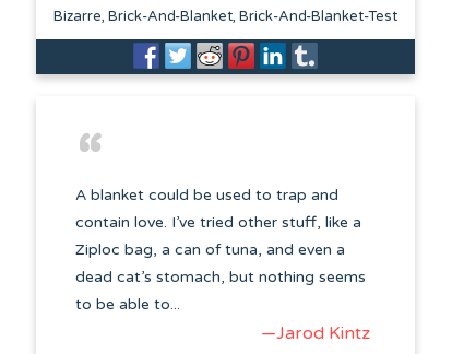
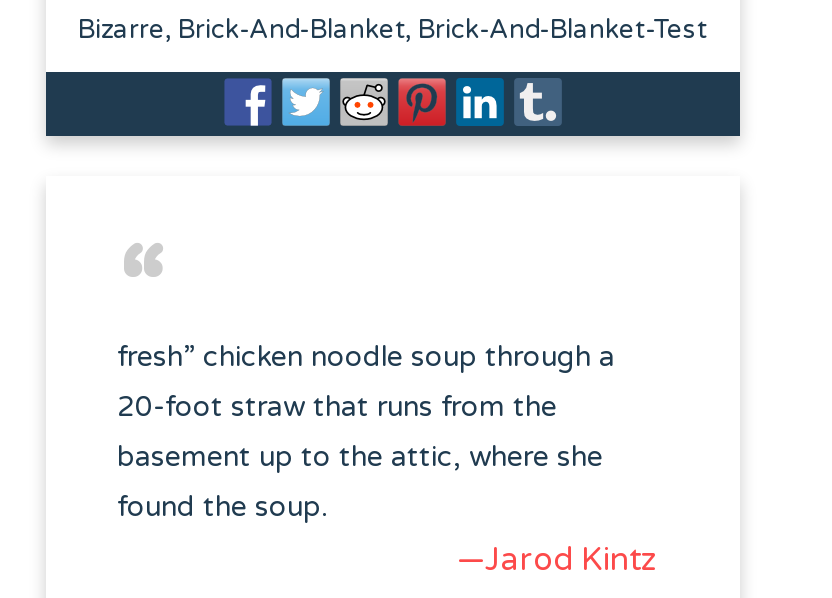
- A blanket could be used to trap and
- contain love. I’ve tried other stuff, like a
- Ziploc bag, a can of tuna, and even a
- dead cat’s stomach, but nothing seems
- to be able to...
+ fresh” chicken noodle soup through a
+ 20-foot straw that runs from the
+ basement up to the attic, where she
+ found the soup.
